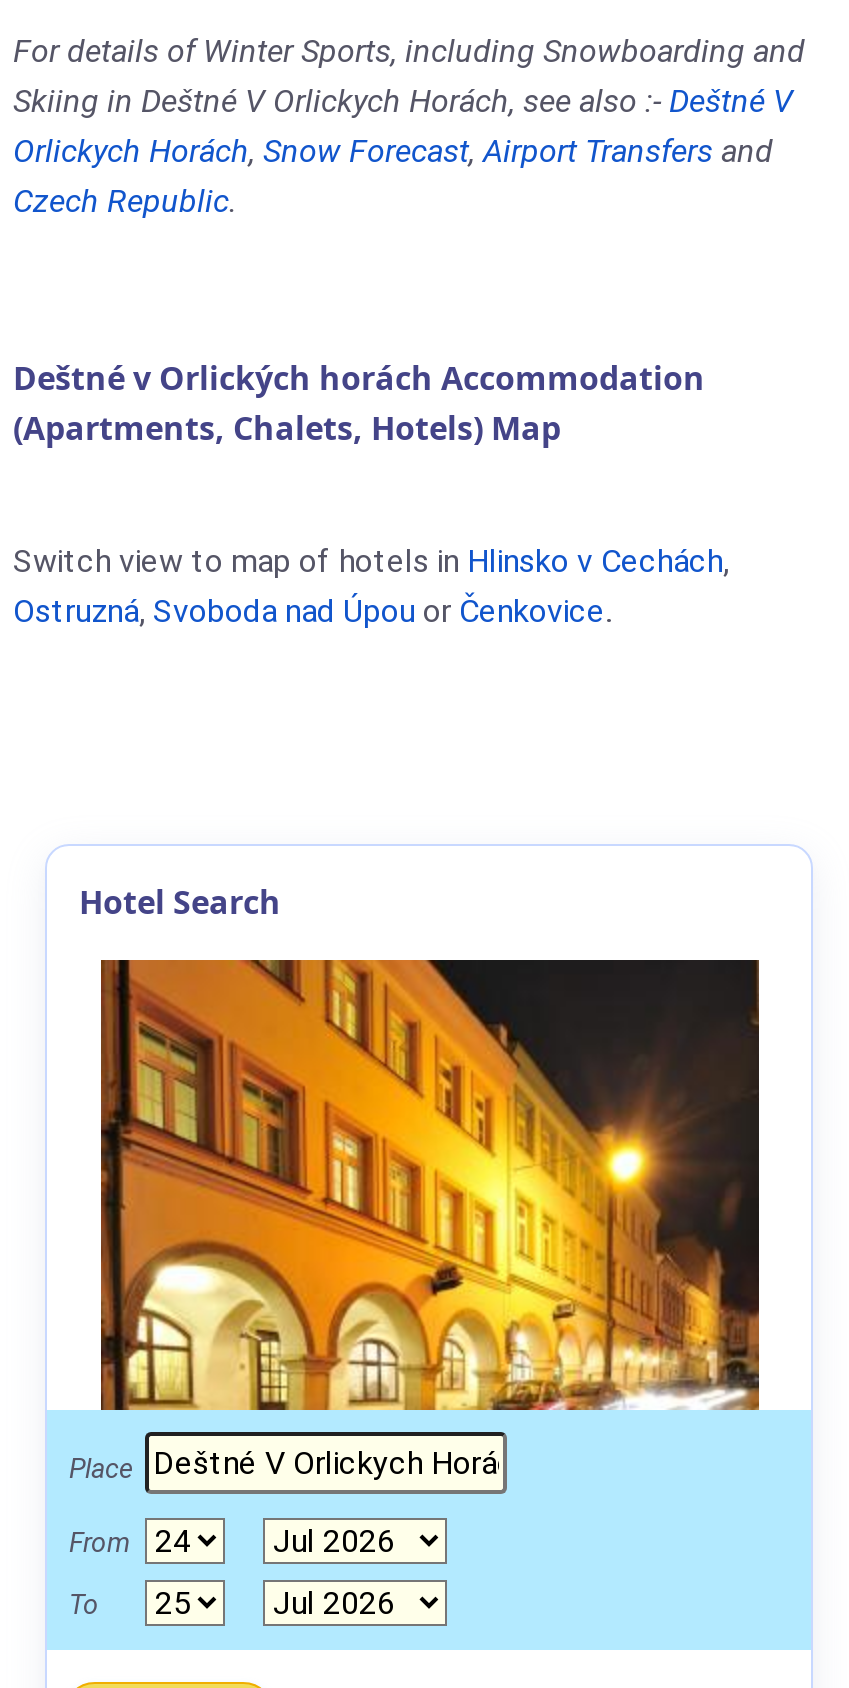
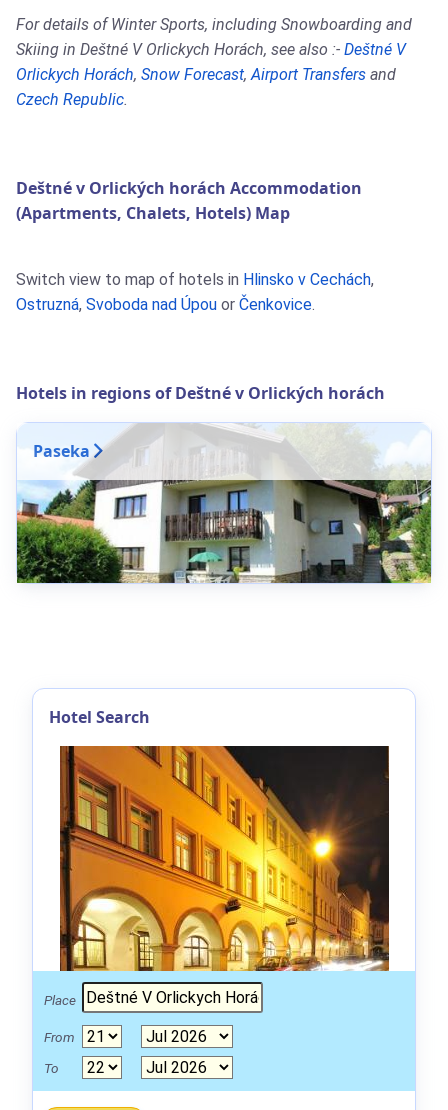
+ [image]
+ Hotels in regions of Deštné v Orlických horách
+ Paseka
